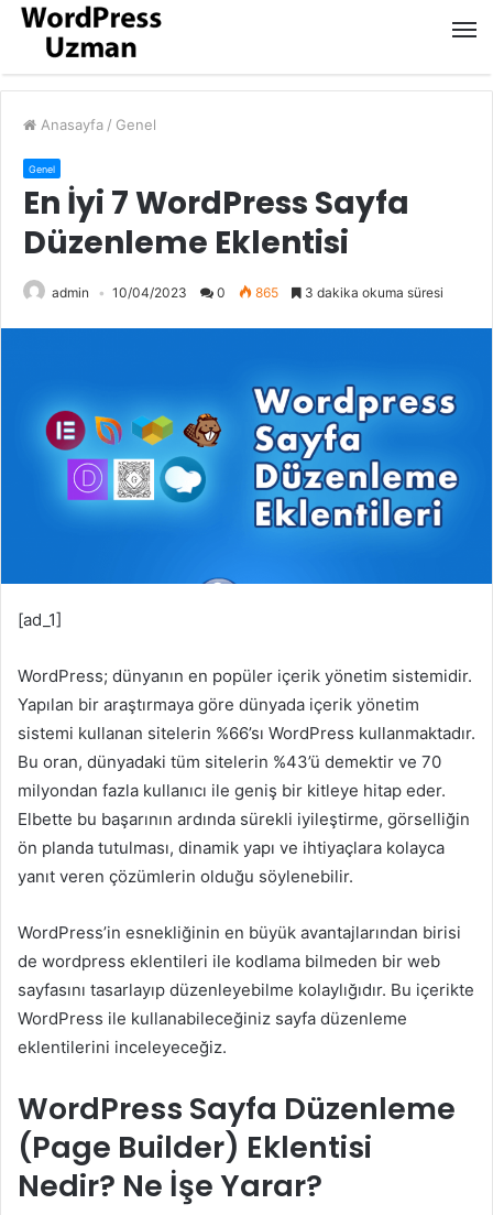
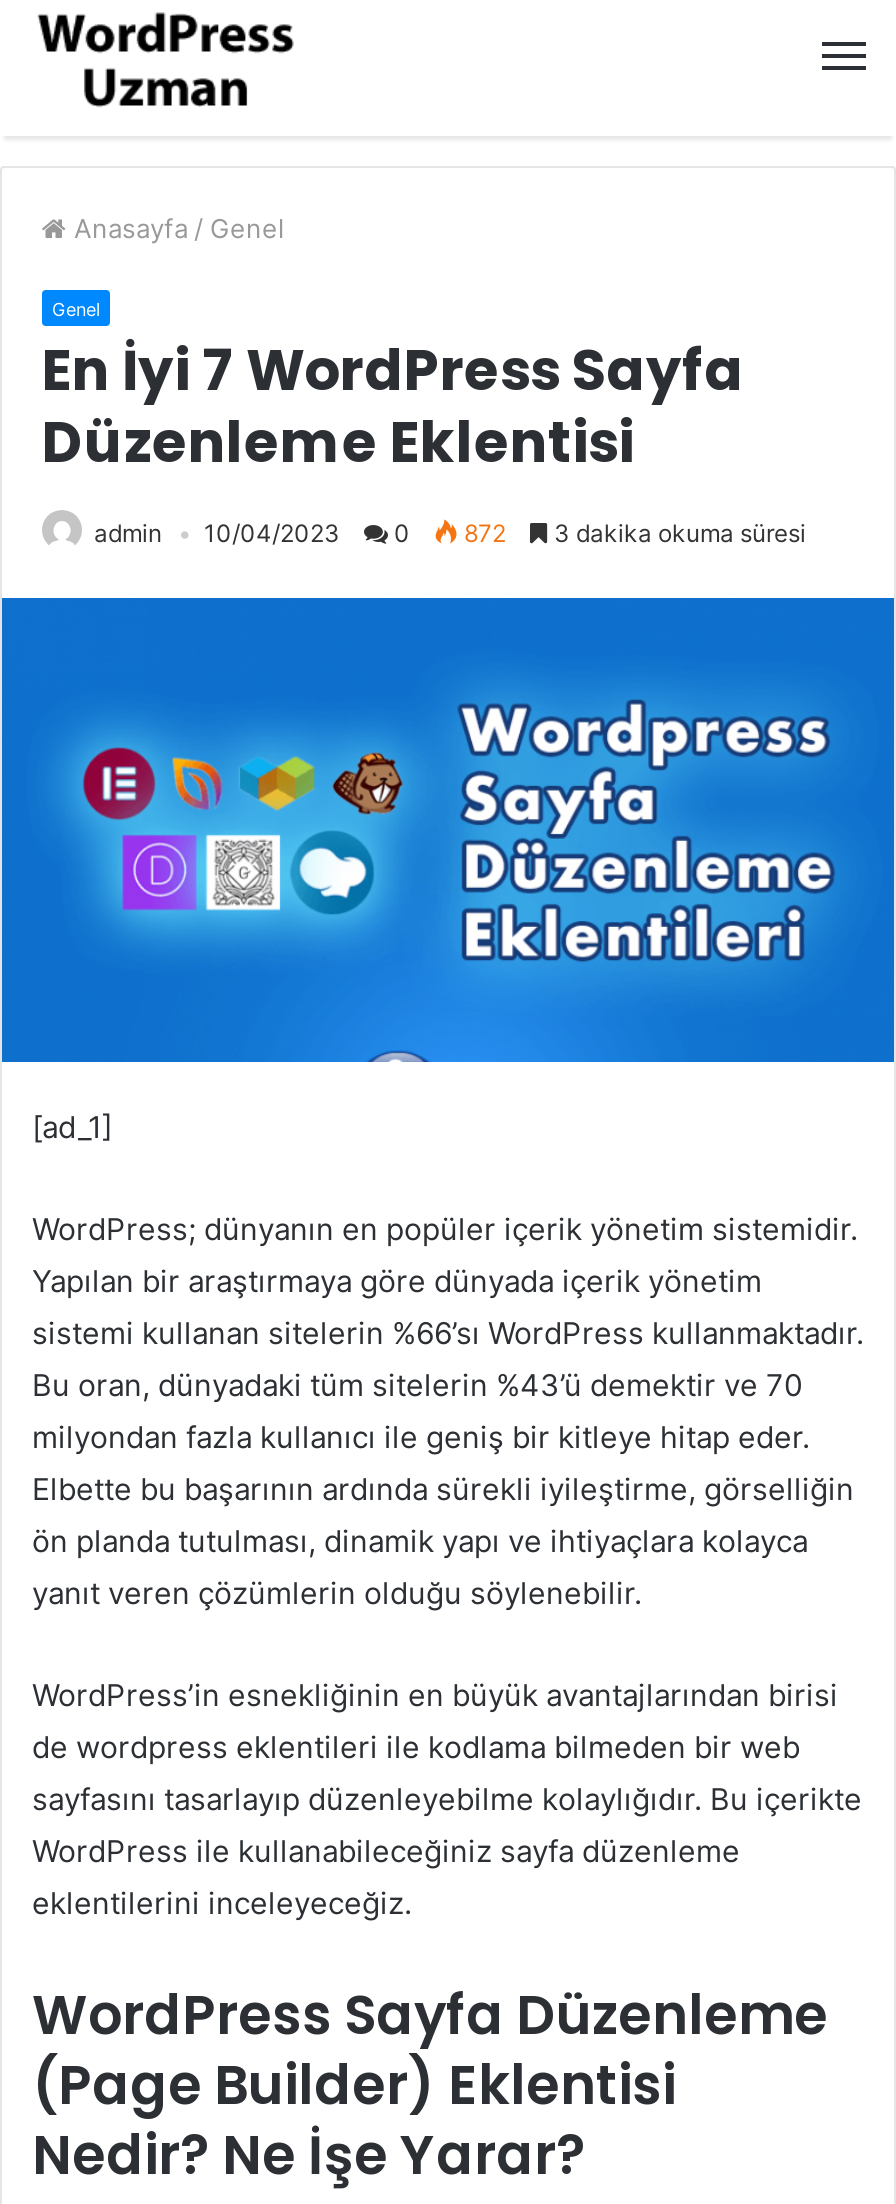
- admin 10/04/2023 0 865 3 dakika okuma süresi
+ admin 10/04/2023 0 872 3 dakika okuma süresi
